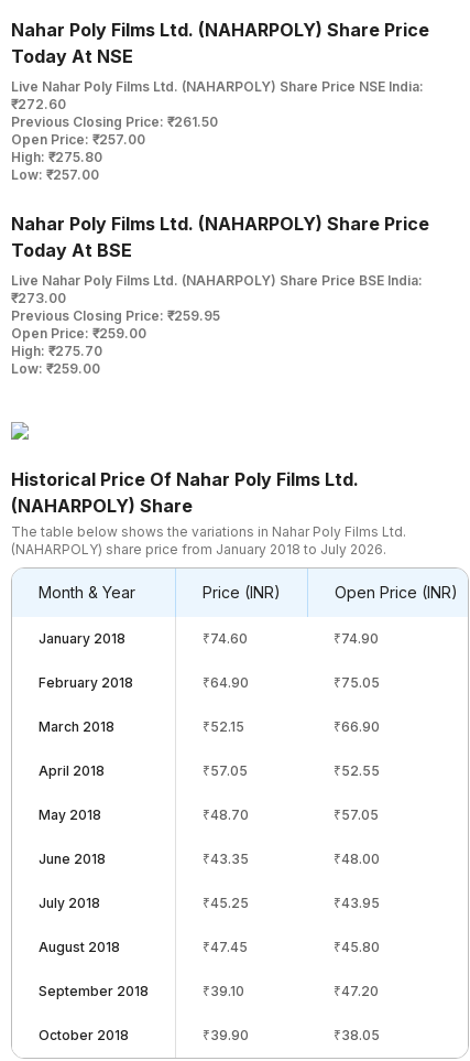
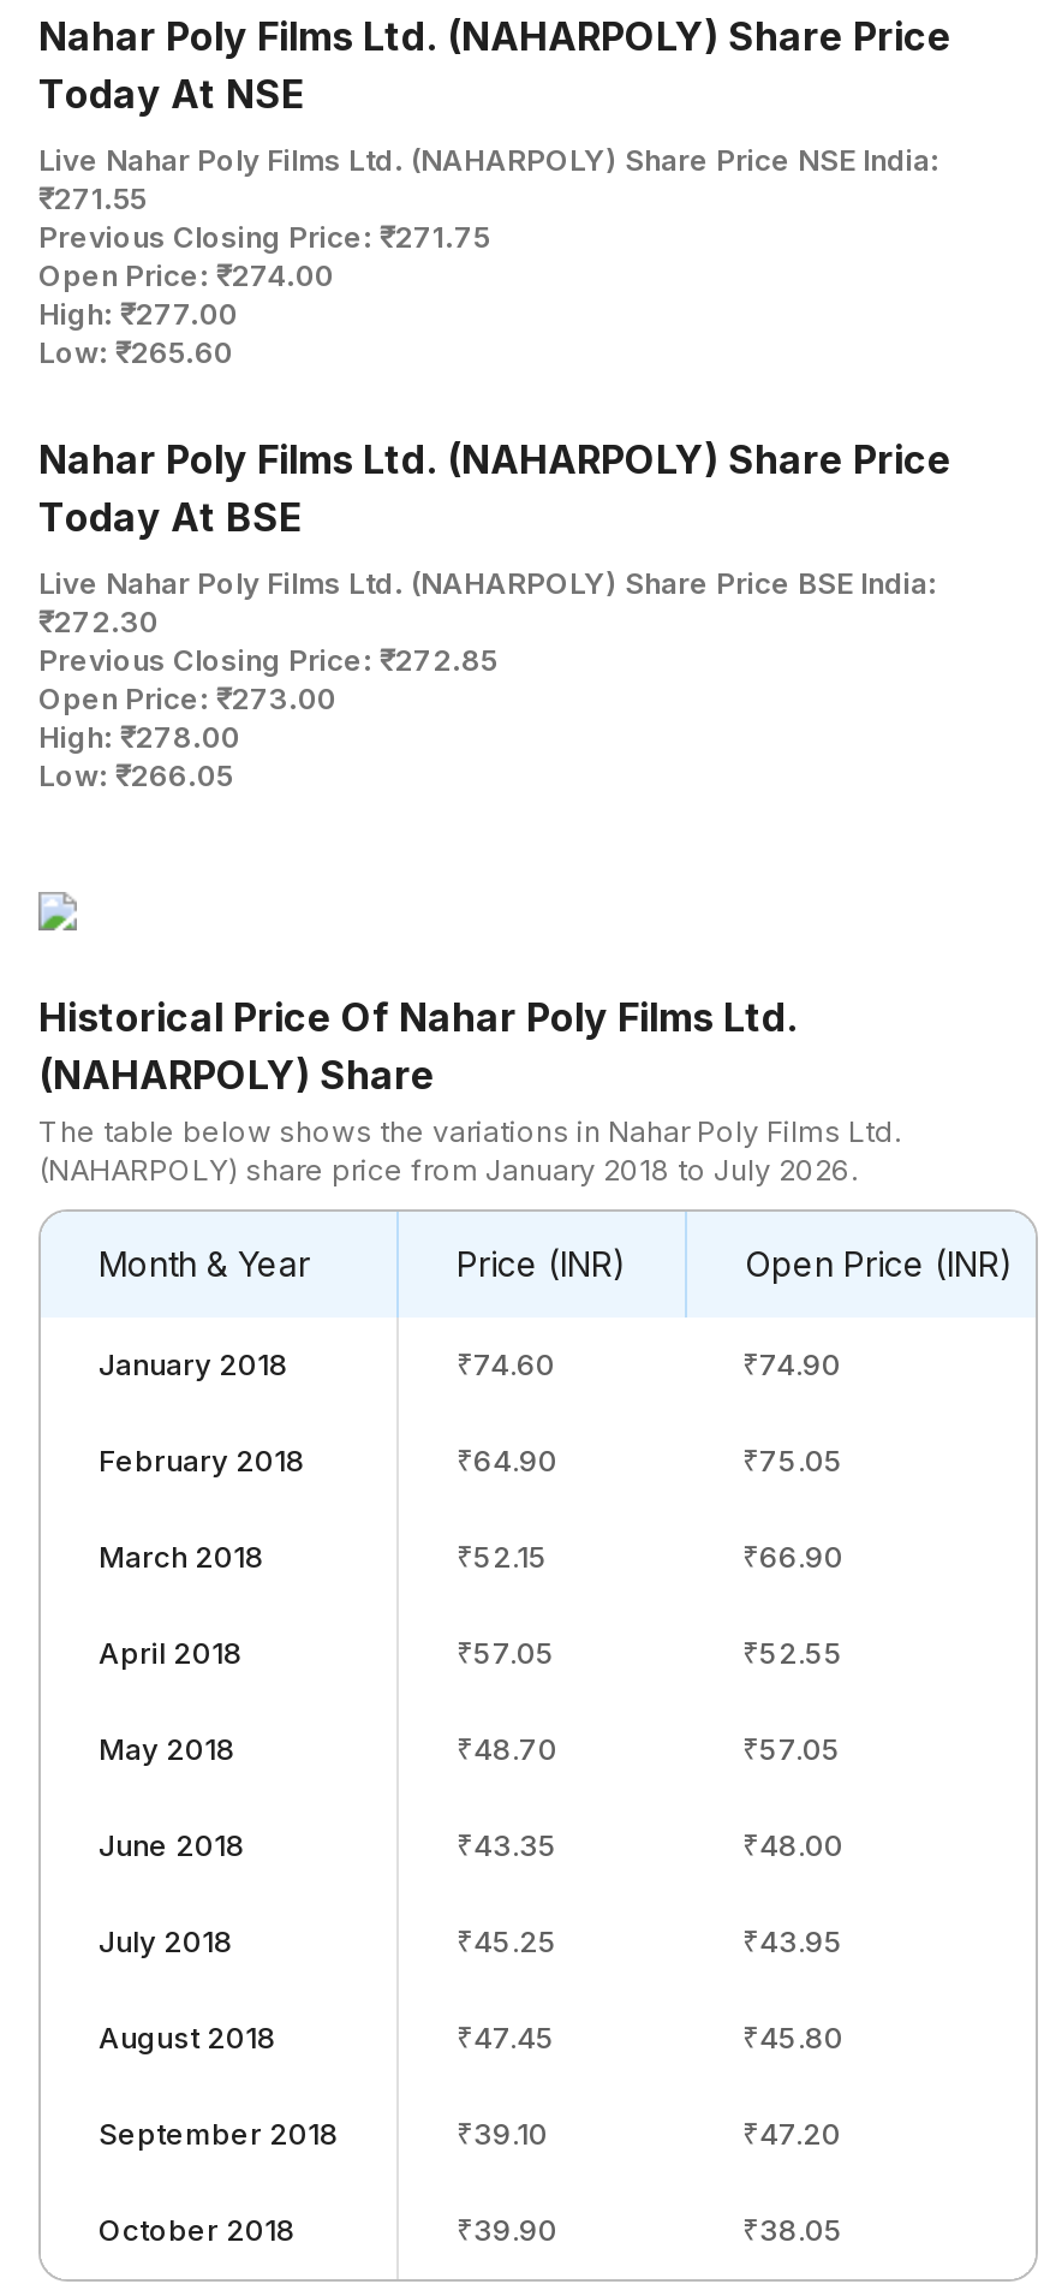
- ₹272.60
+ ₹271.55

- Previous Closing Price: ₹261.50
+ Previous Closing Price: ₹271.75

- Open Price: ₹257.00
+ Open Price: ₹274.00

- High: ₹275.80
+ High: ₹277.00

- Low: ₹257.00
+ Low: ₹265.60

- ₹273.00
+ ₹272.30

- Previous Closing Price: ₹259.95
+ Previous Closing Price: ₹272.85

- Open Price: ₹259.00
+ Open Price: ₹273.00

- High: ₹275.70
+ High: ₹278.00

- Low: ₹259.00
+ Low: ₹266.05
